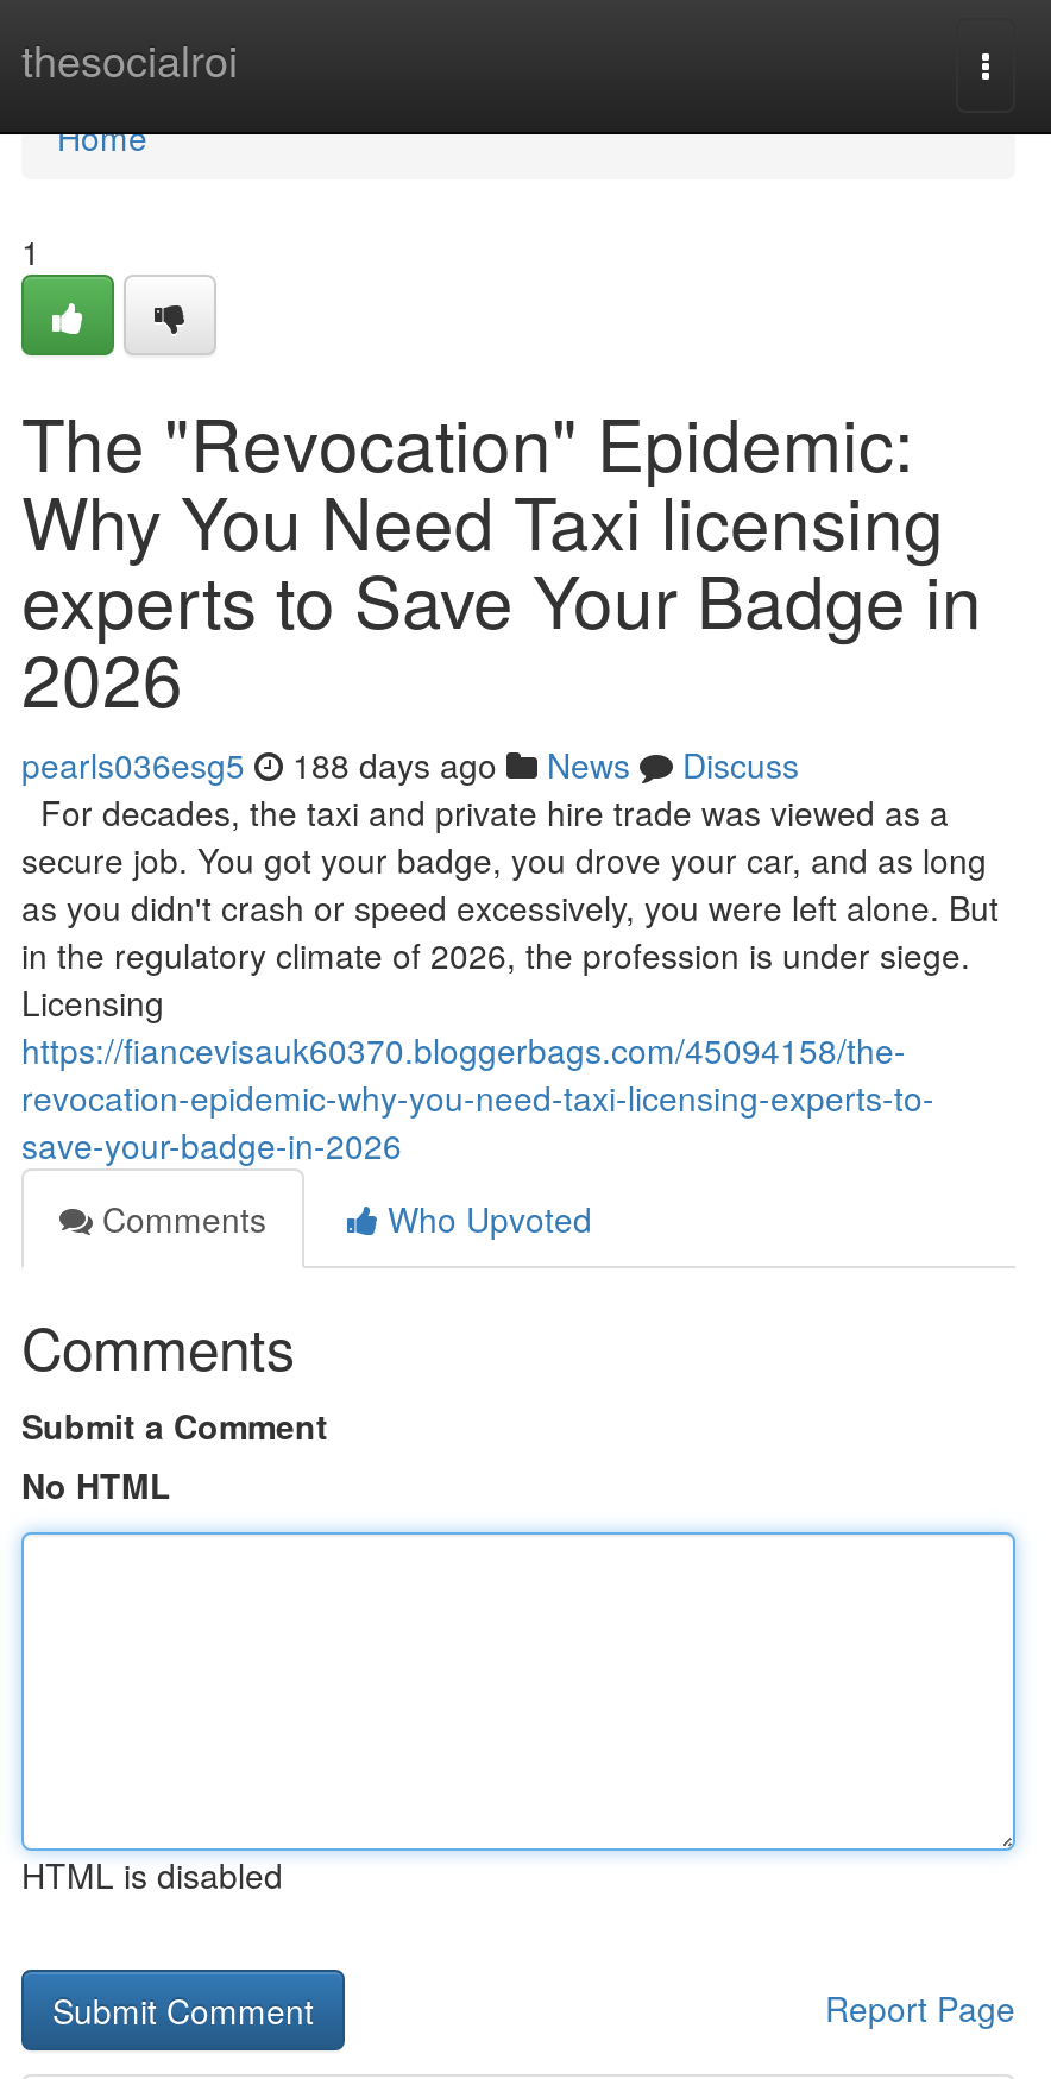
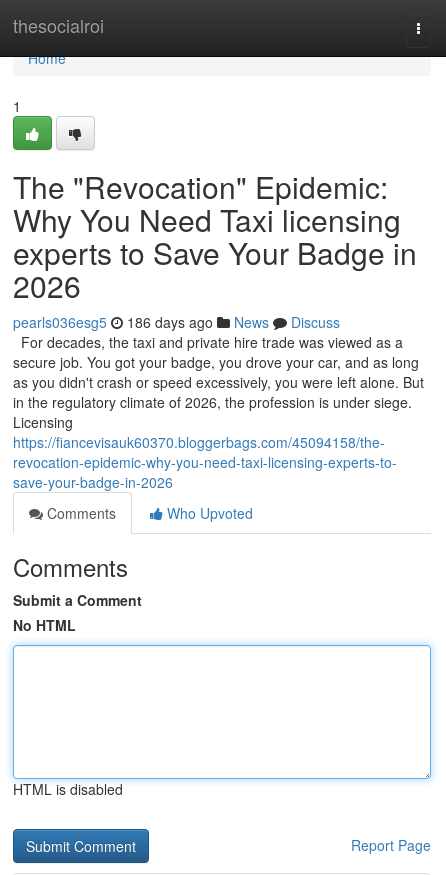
- pearls036esg5 188 days ago News Discuss
+ pearls036esg5 186 days ago News Discuss
